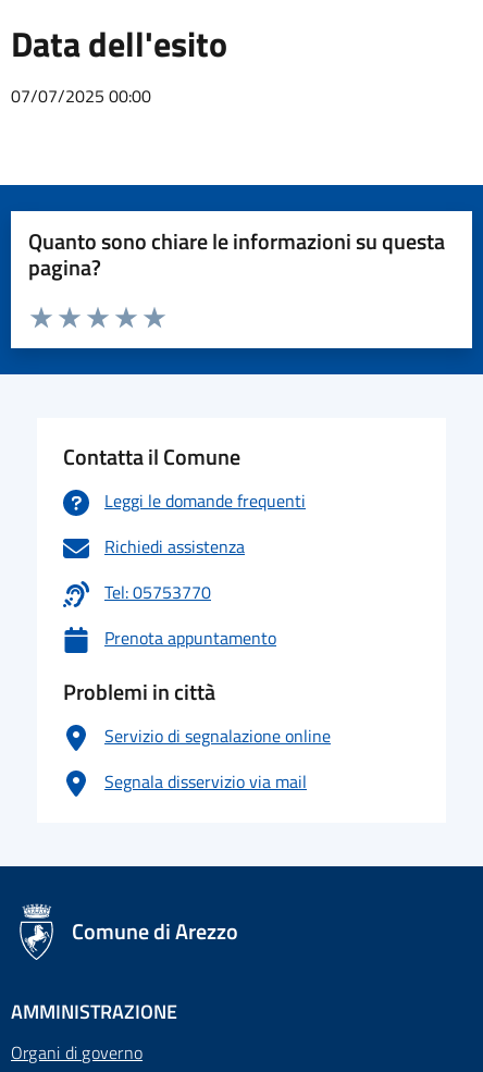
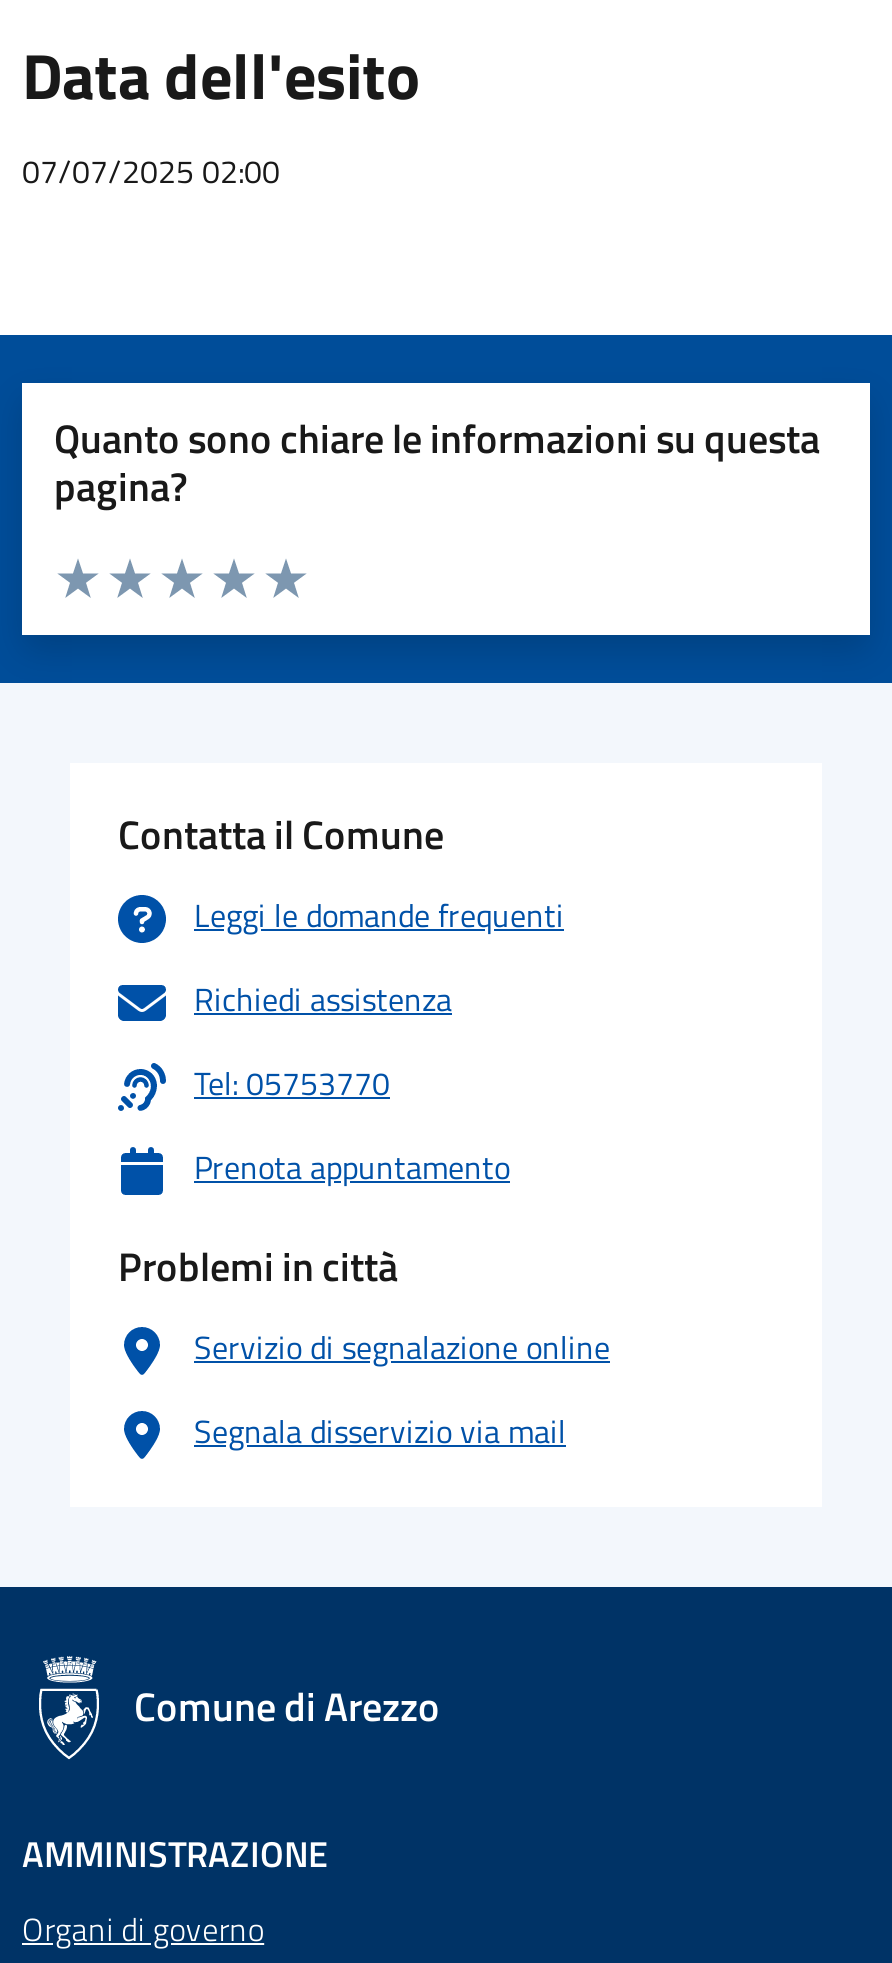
- 07/07/2025 00:00
+ 07/07/2025 02:00
